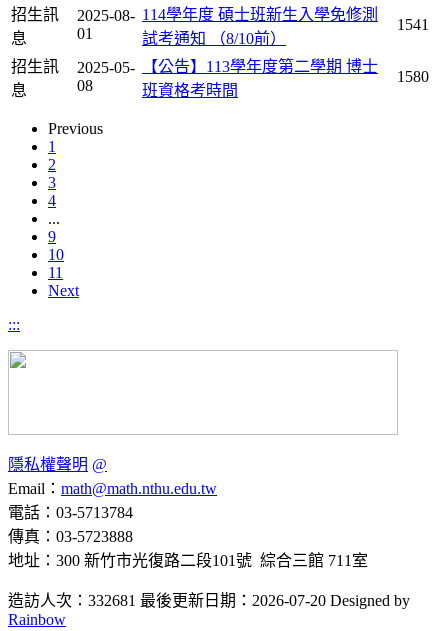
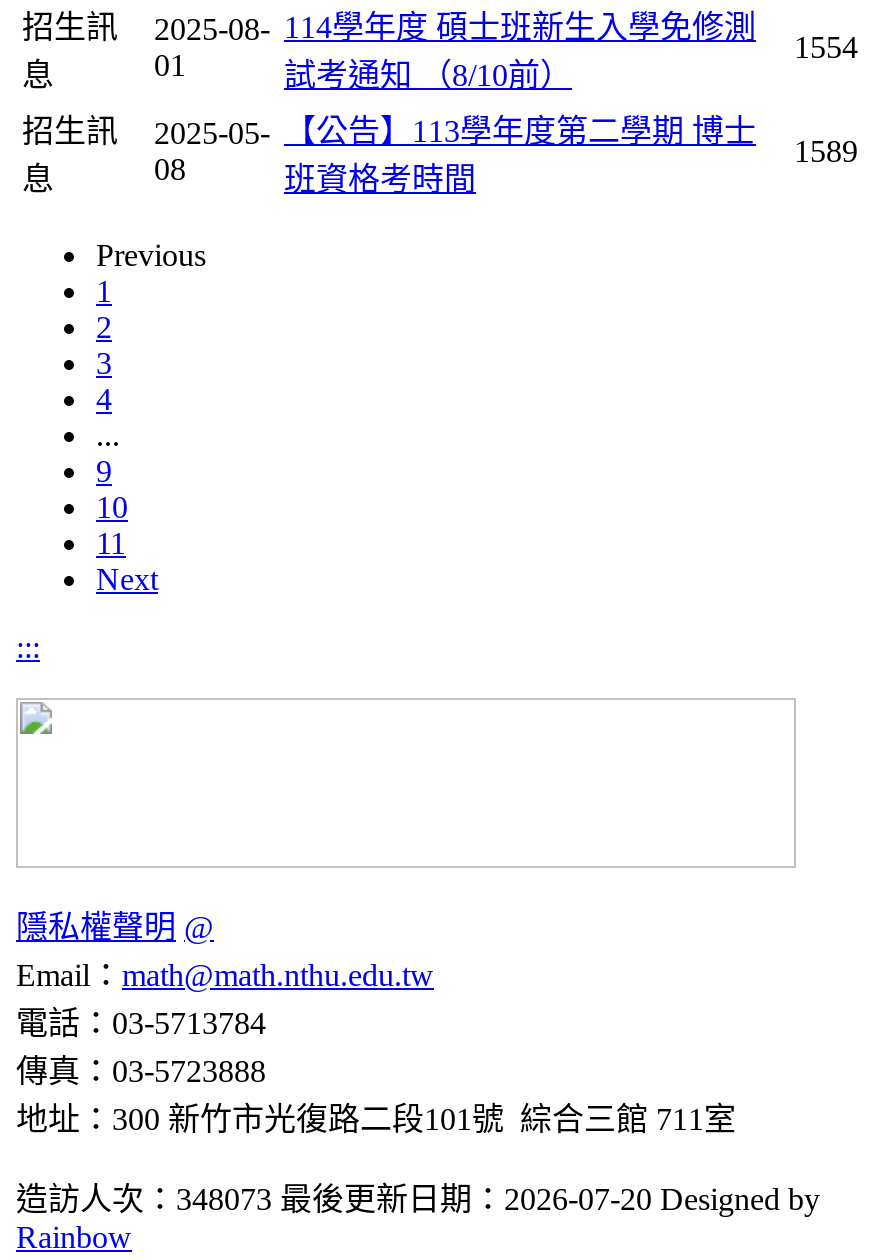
- 1541
+ 1554

- 1580
+ 1589

- 造訪人次：332681 最後更新日期：2026-07-20 Designed by
+ 造訪人次：348073 最後更新日期：2026-07-20 Designed by
